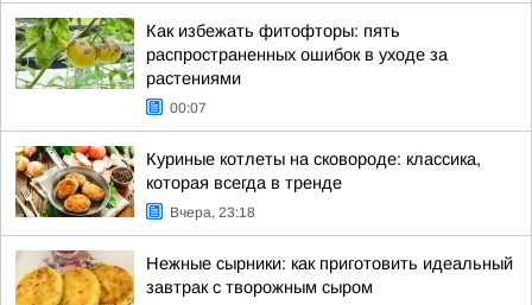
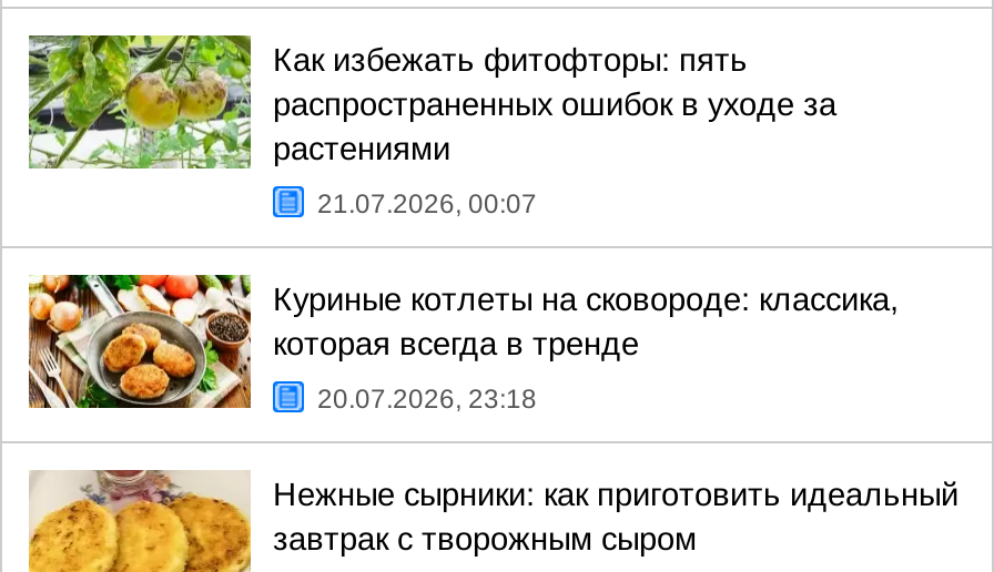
- 00:07
+ 21.07.2026, 00:07

- Вчера, 23:18
+ 20.07.2026, 23:18
